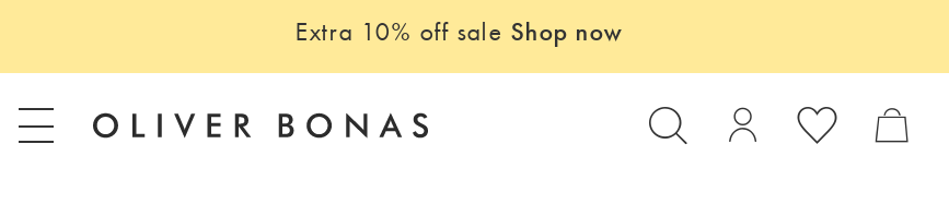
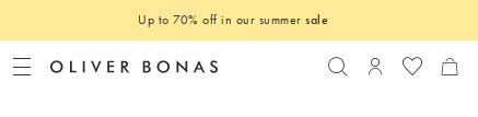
- Extra 10% off sale Shop now
+ Up to 70% off in our summer sale
